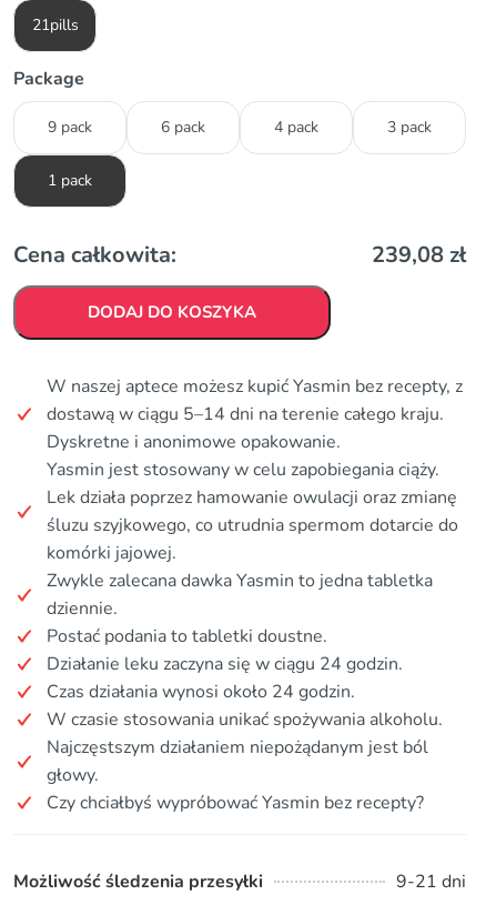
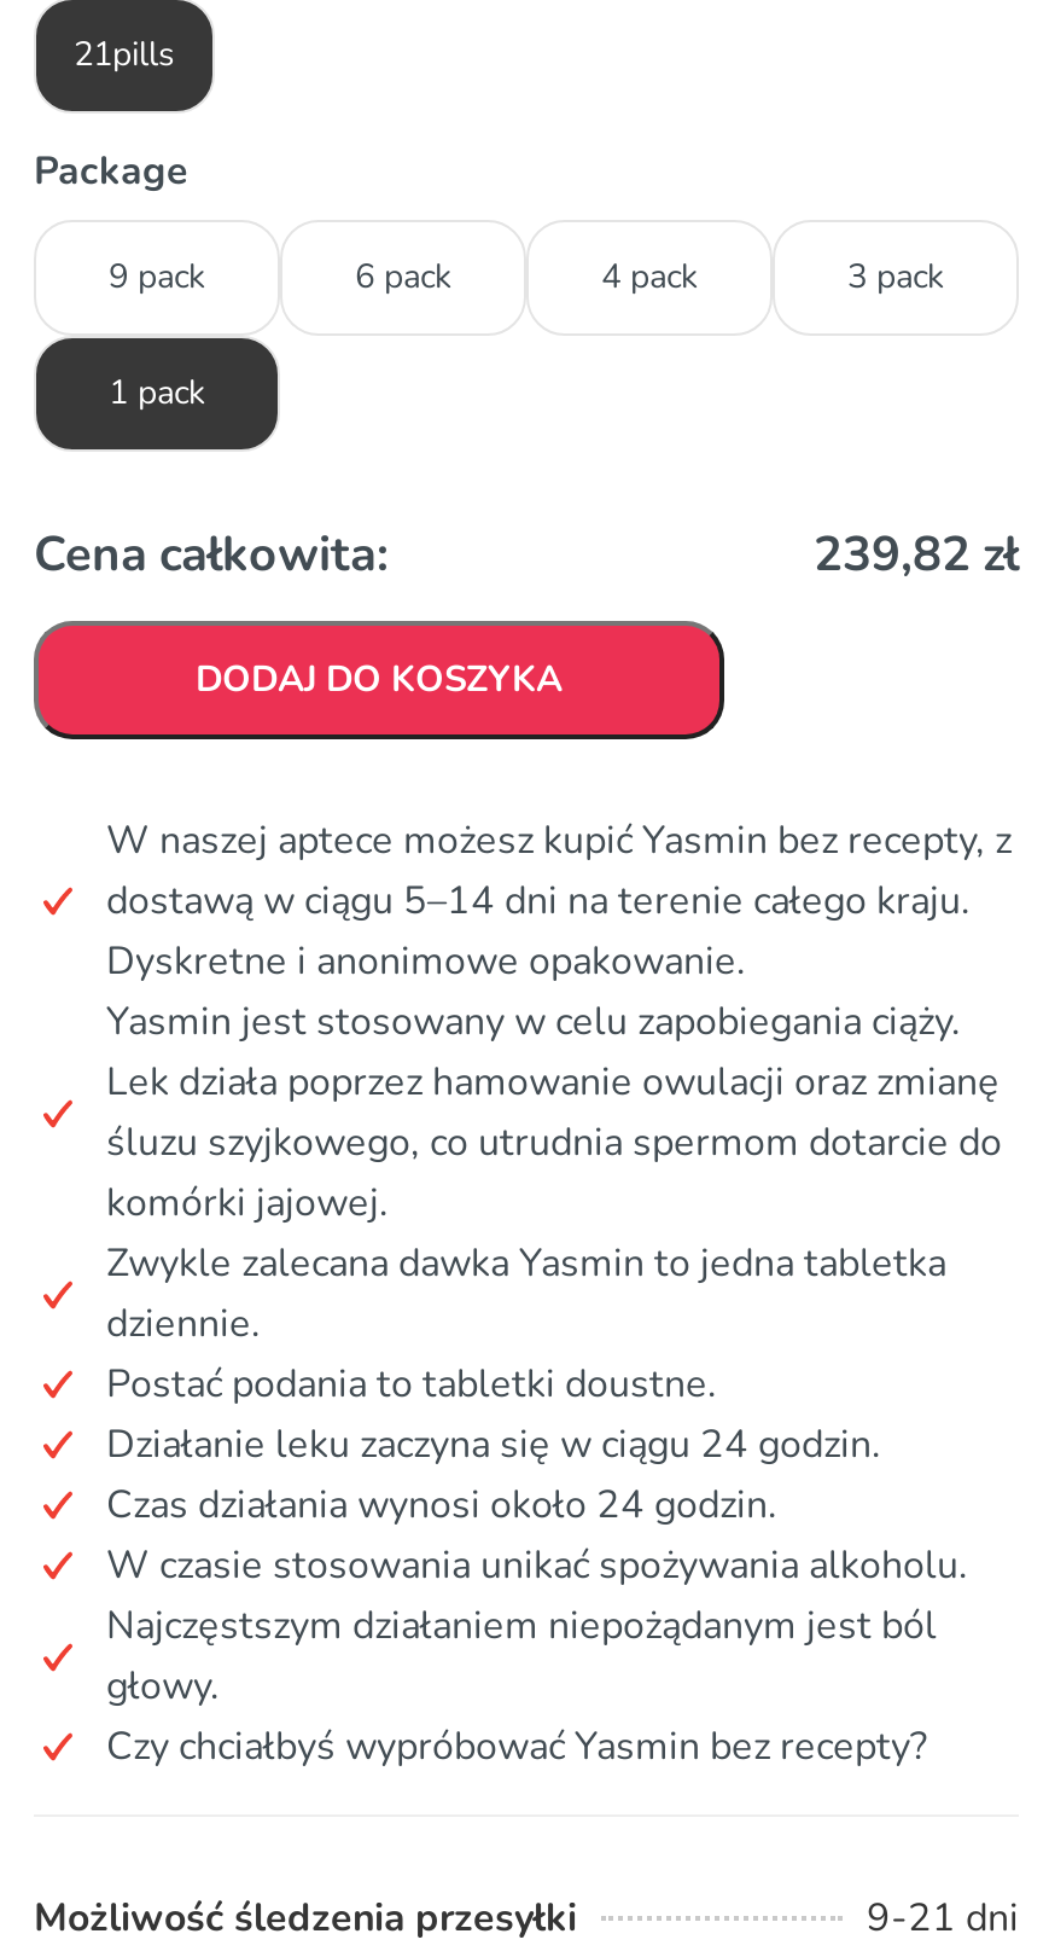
- 239,08 zł
+ 239,82 zł
